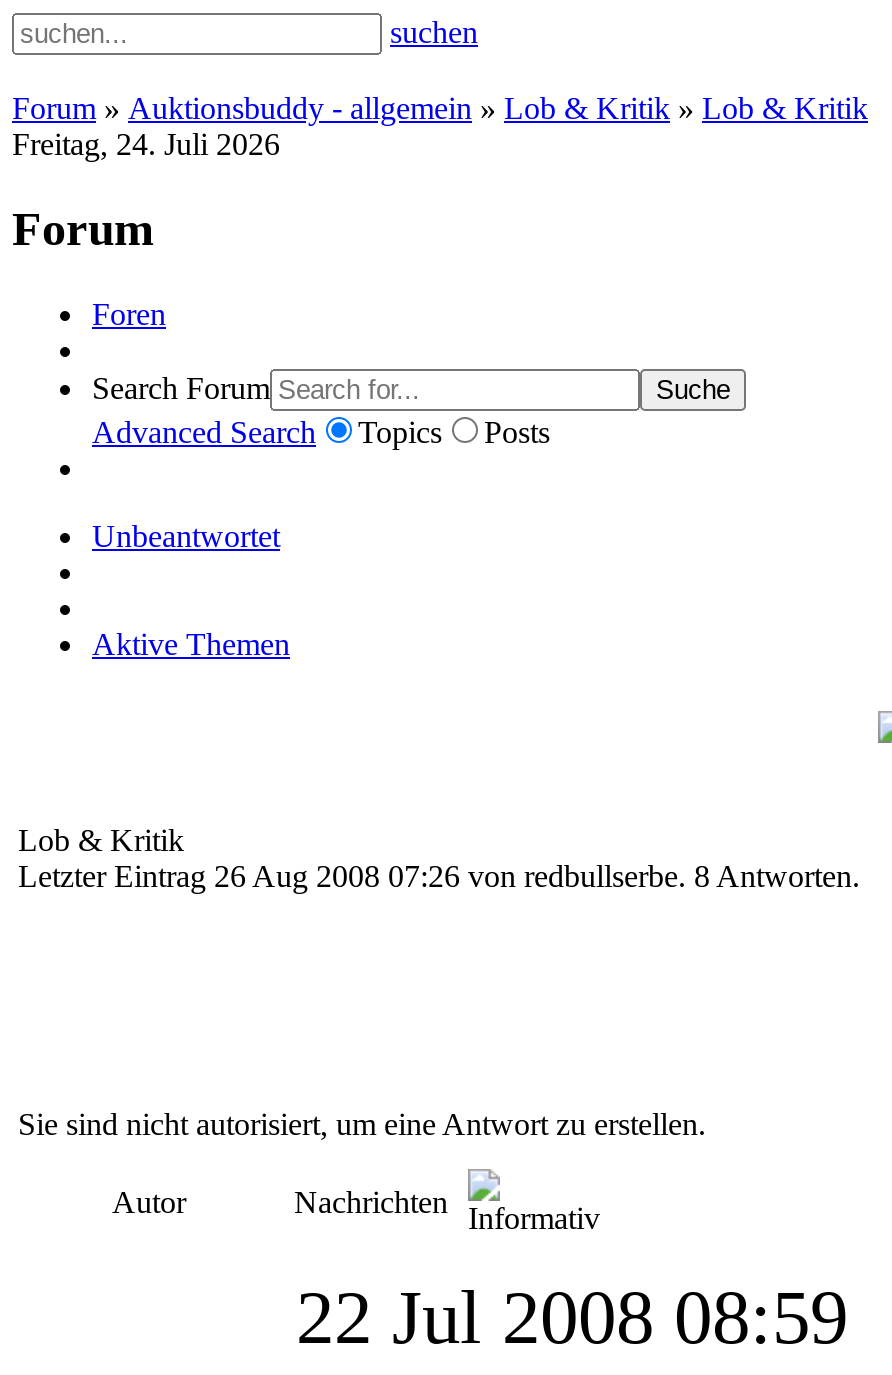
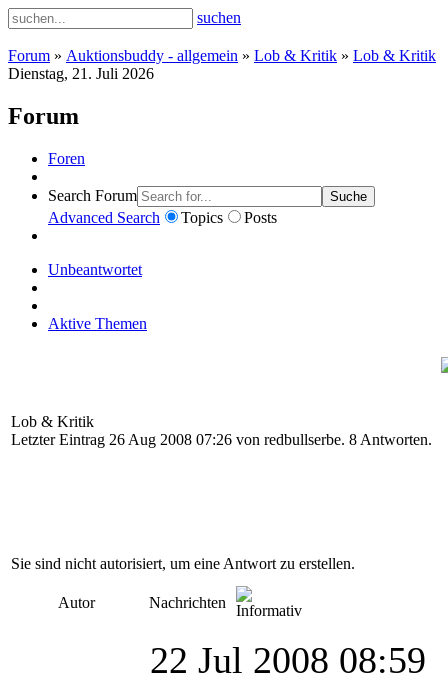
- Freitag, 24. Juli 2026
+ Dienstag, 21. Juli 2026
